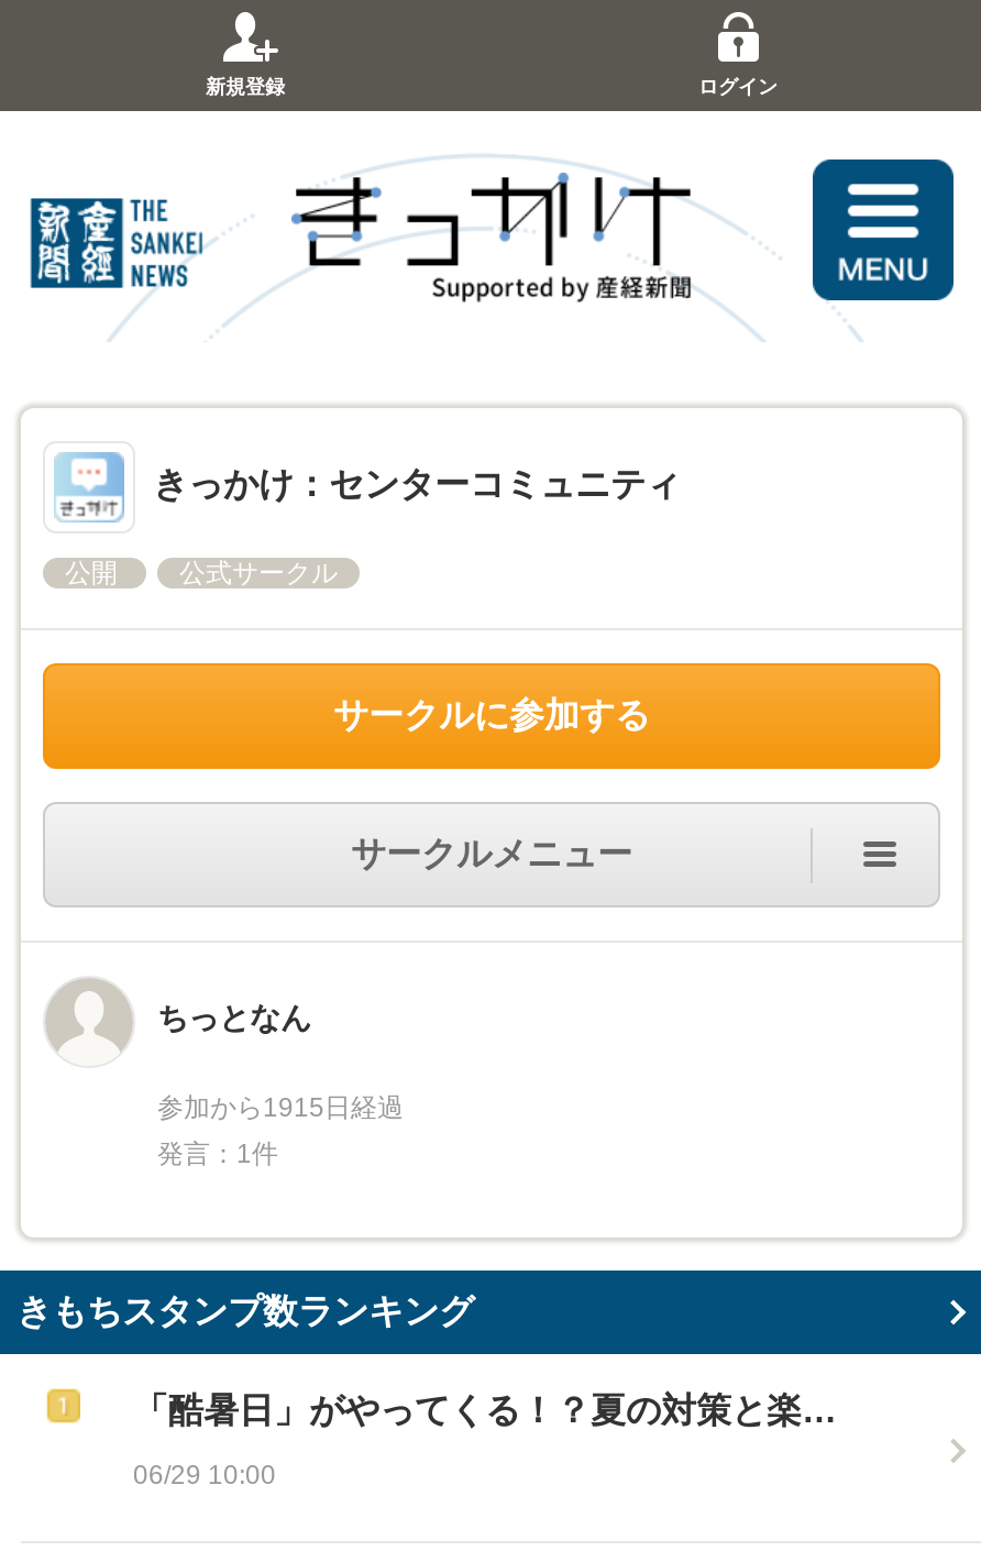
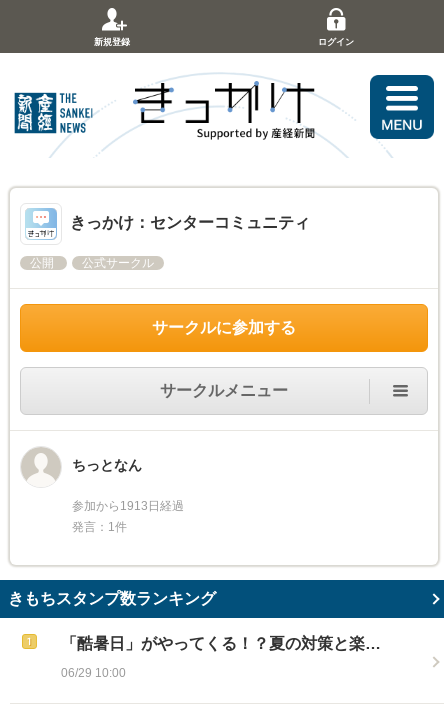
- 参加から1915日経過
+ 参加から1913日経過
